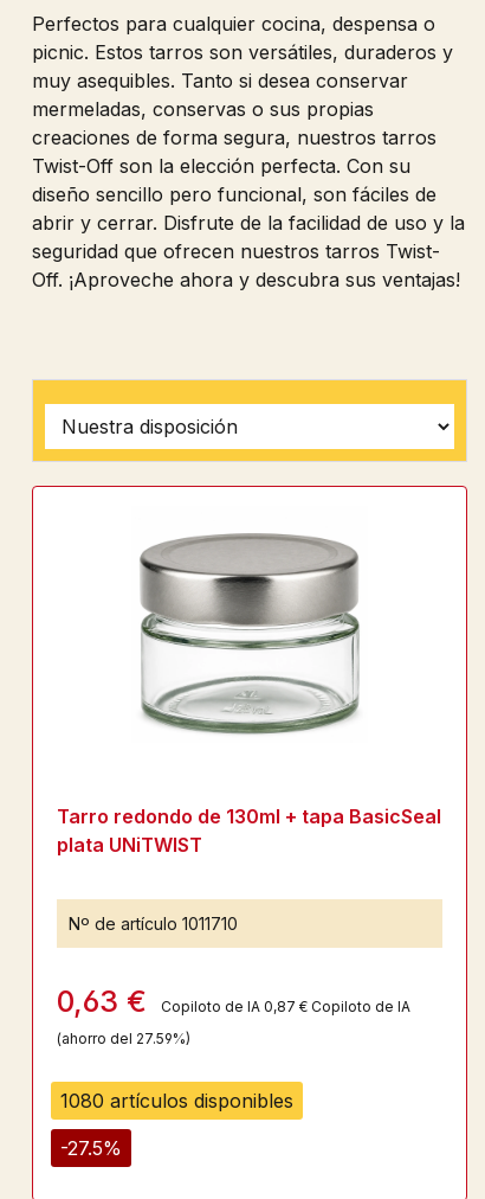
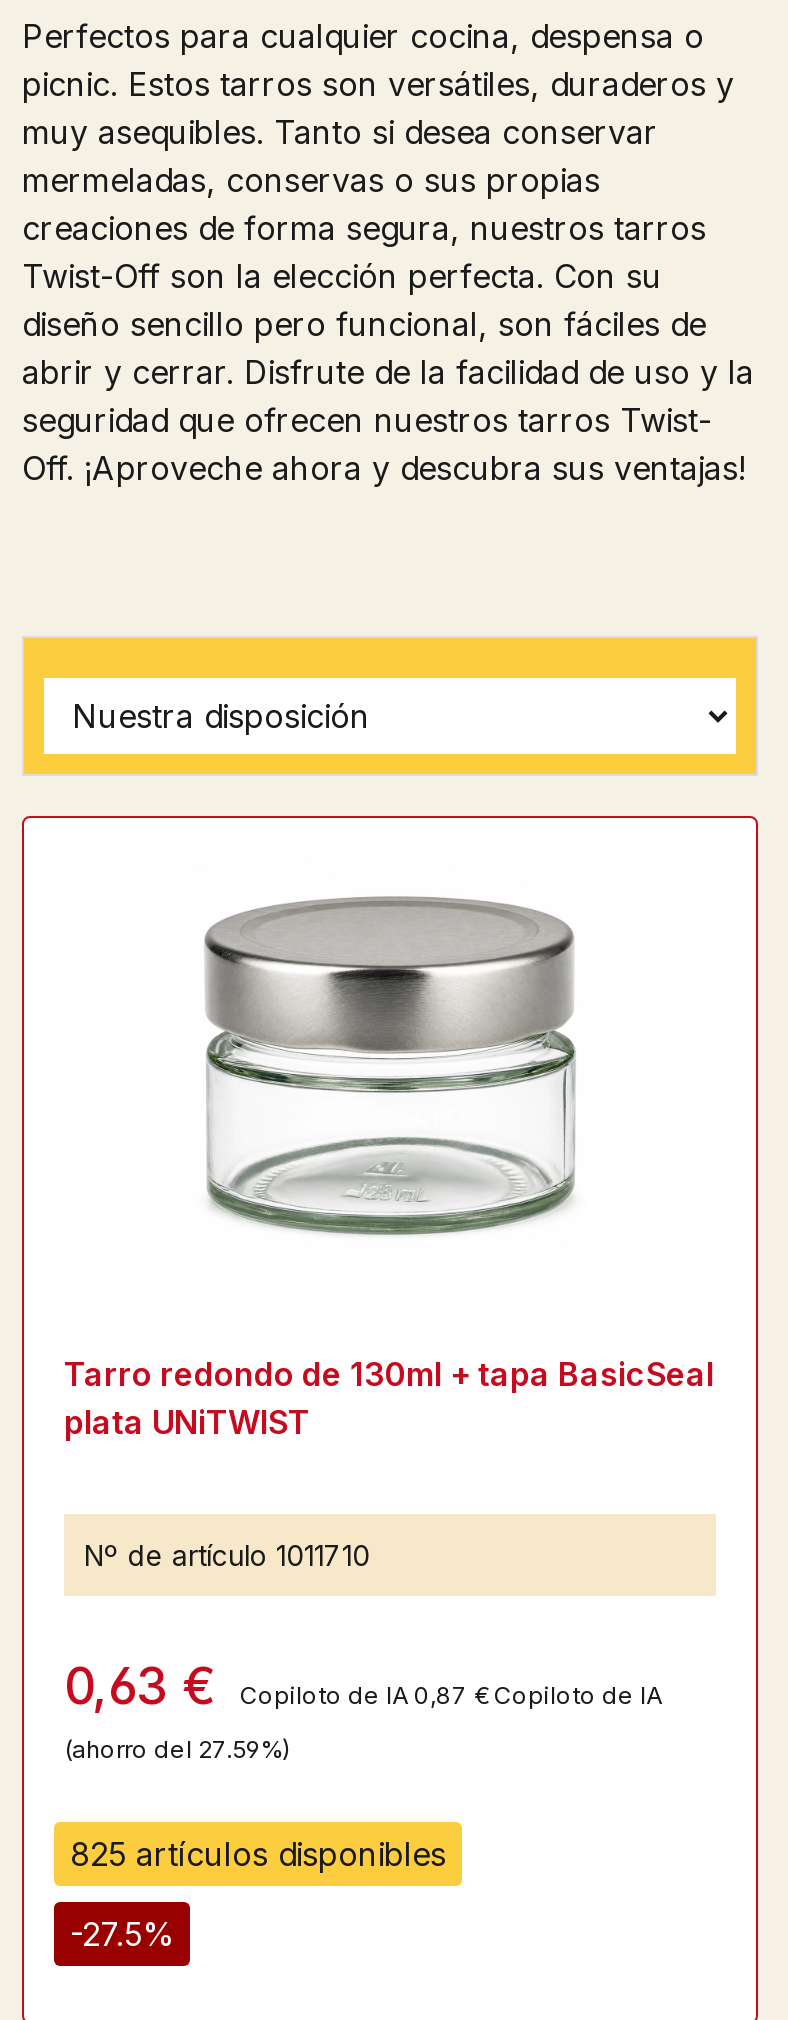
- 1080 artículos disponibles
+ 825 artículos disponibles
